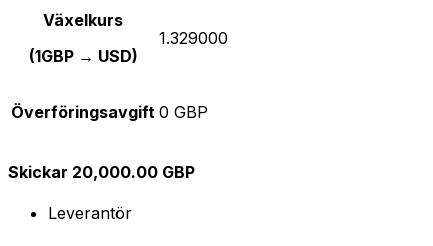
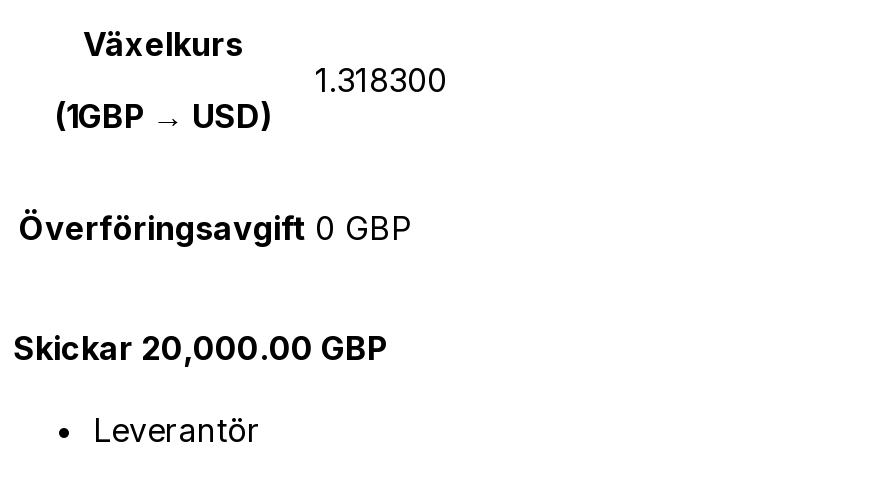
- 1.329000
+ 1.318300
